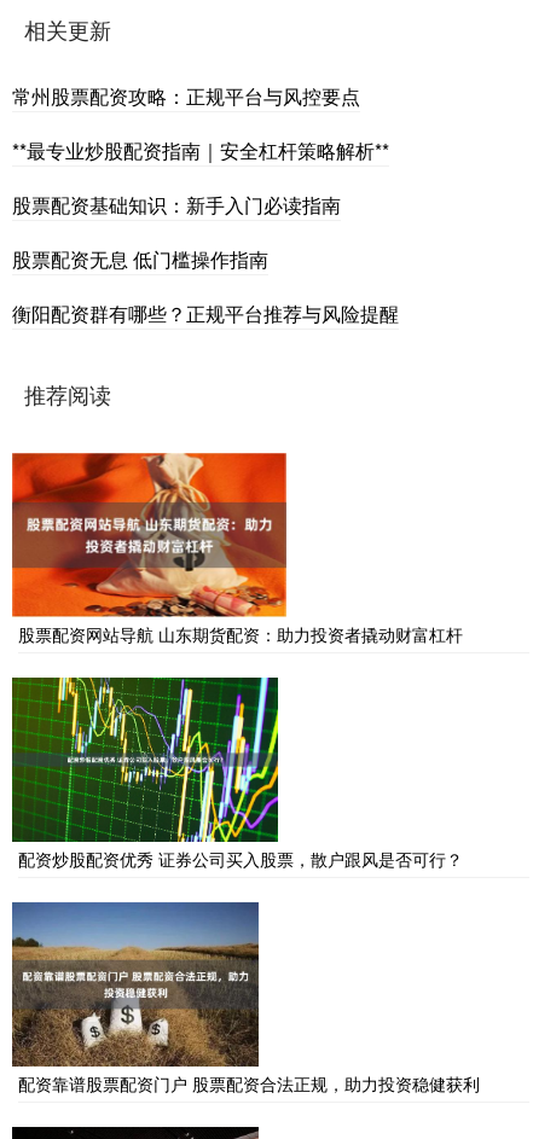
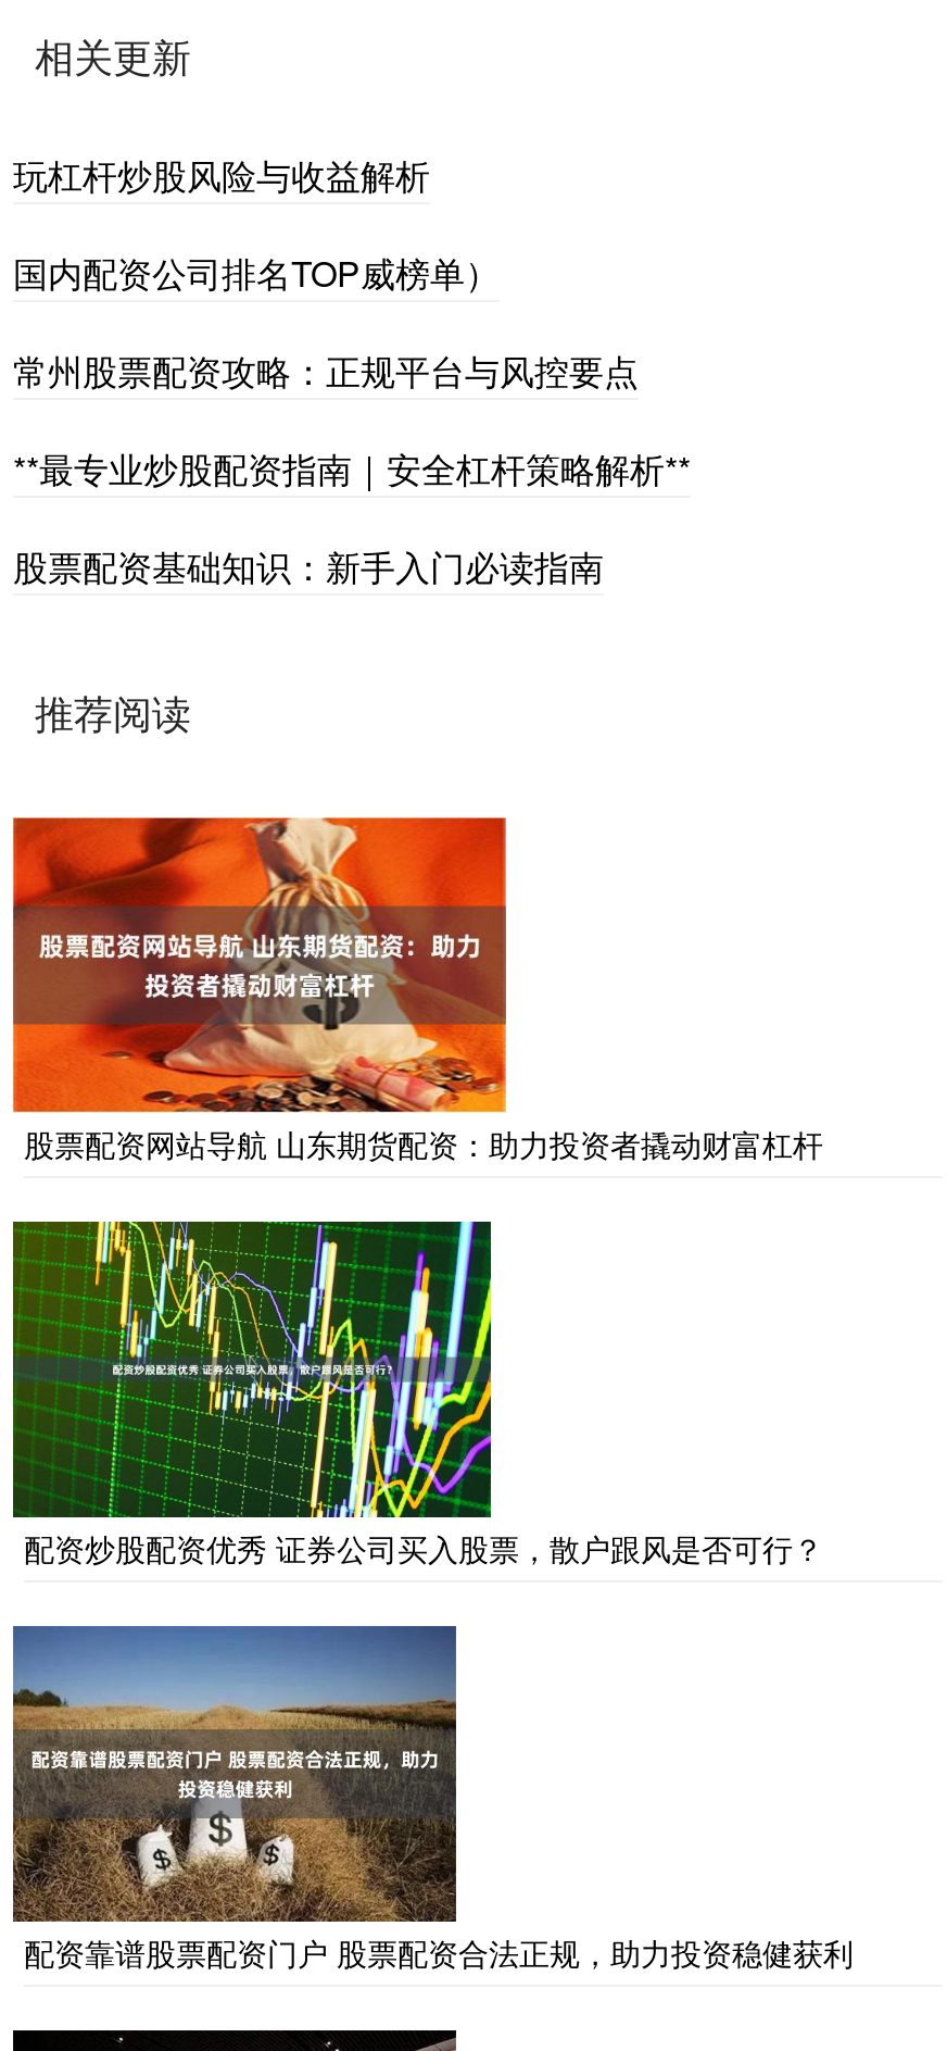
+ 玩杠杆炒股风险与收益解析
+ 国内配资公司排名TOP威榜单）

moved down: 常州股票配资攻略：正规平台与风控要点 | **最专业炒股配资指南｜安全杠杆策略解析** | 股票配资基础知识：新手入门必读指南

- 股票配资无息 低门槛操作指南
- 衡阳配资群有哪些？正规平台推荐与风险提醒
